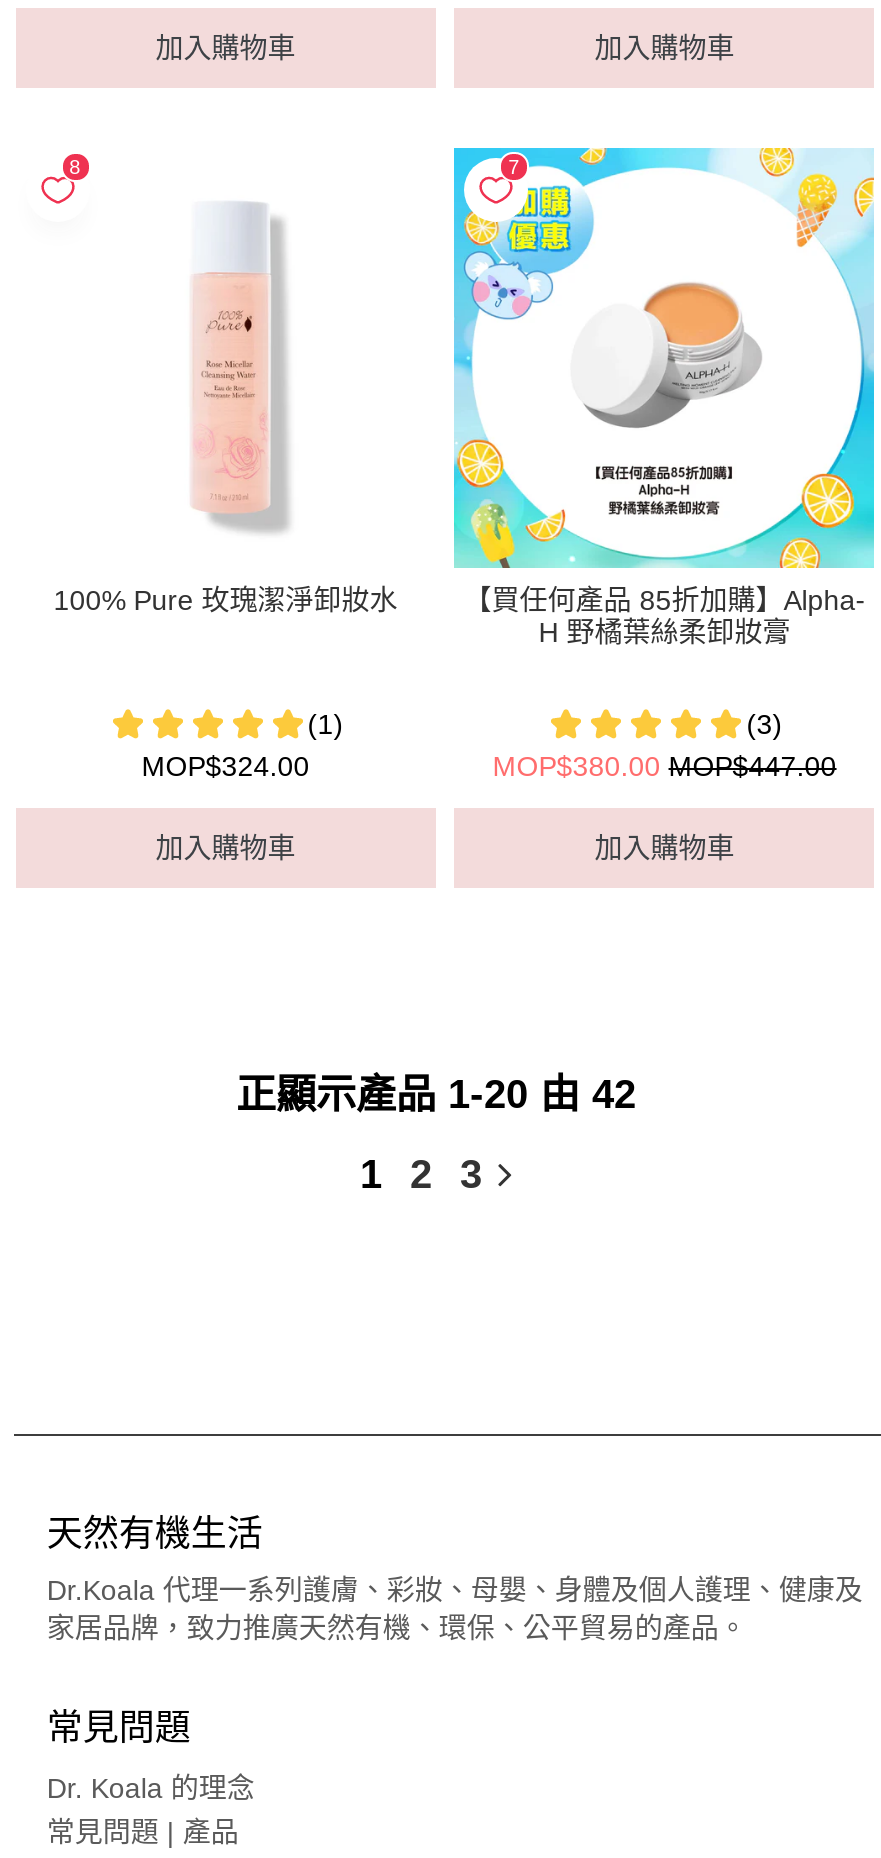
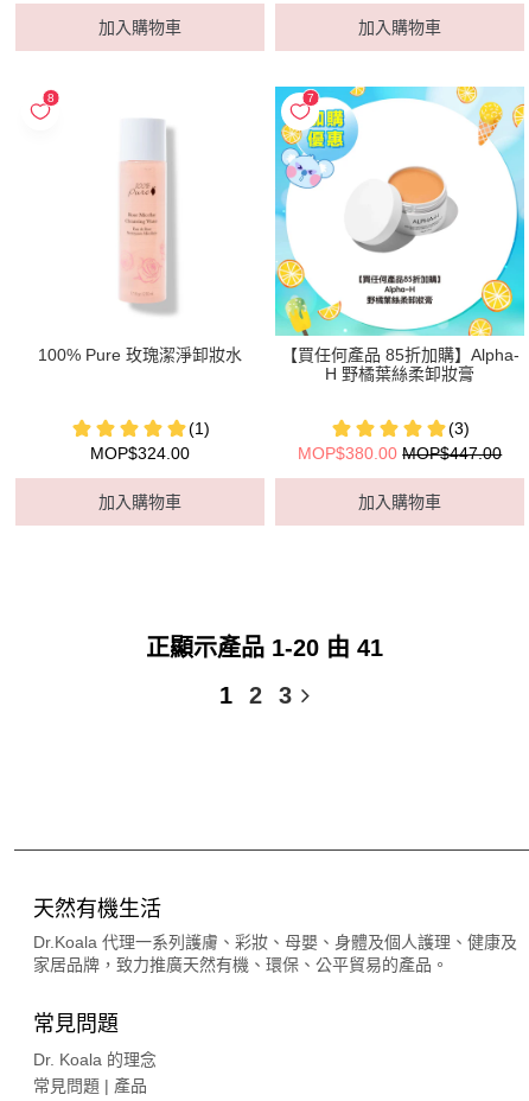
- 正顯示產品 1-20 由 42
+ 正顯示產品 1-20 由 41
